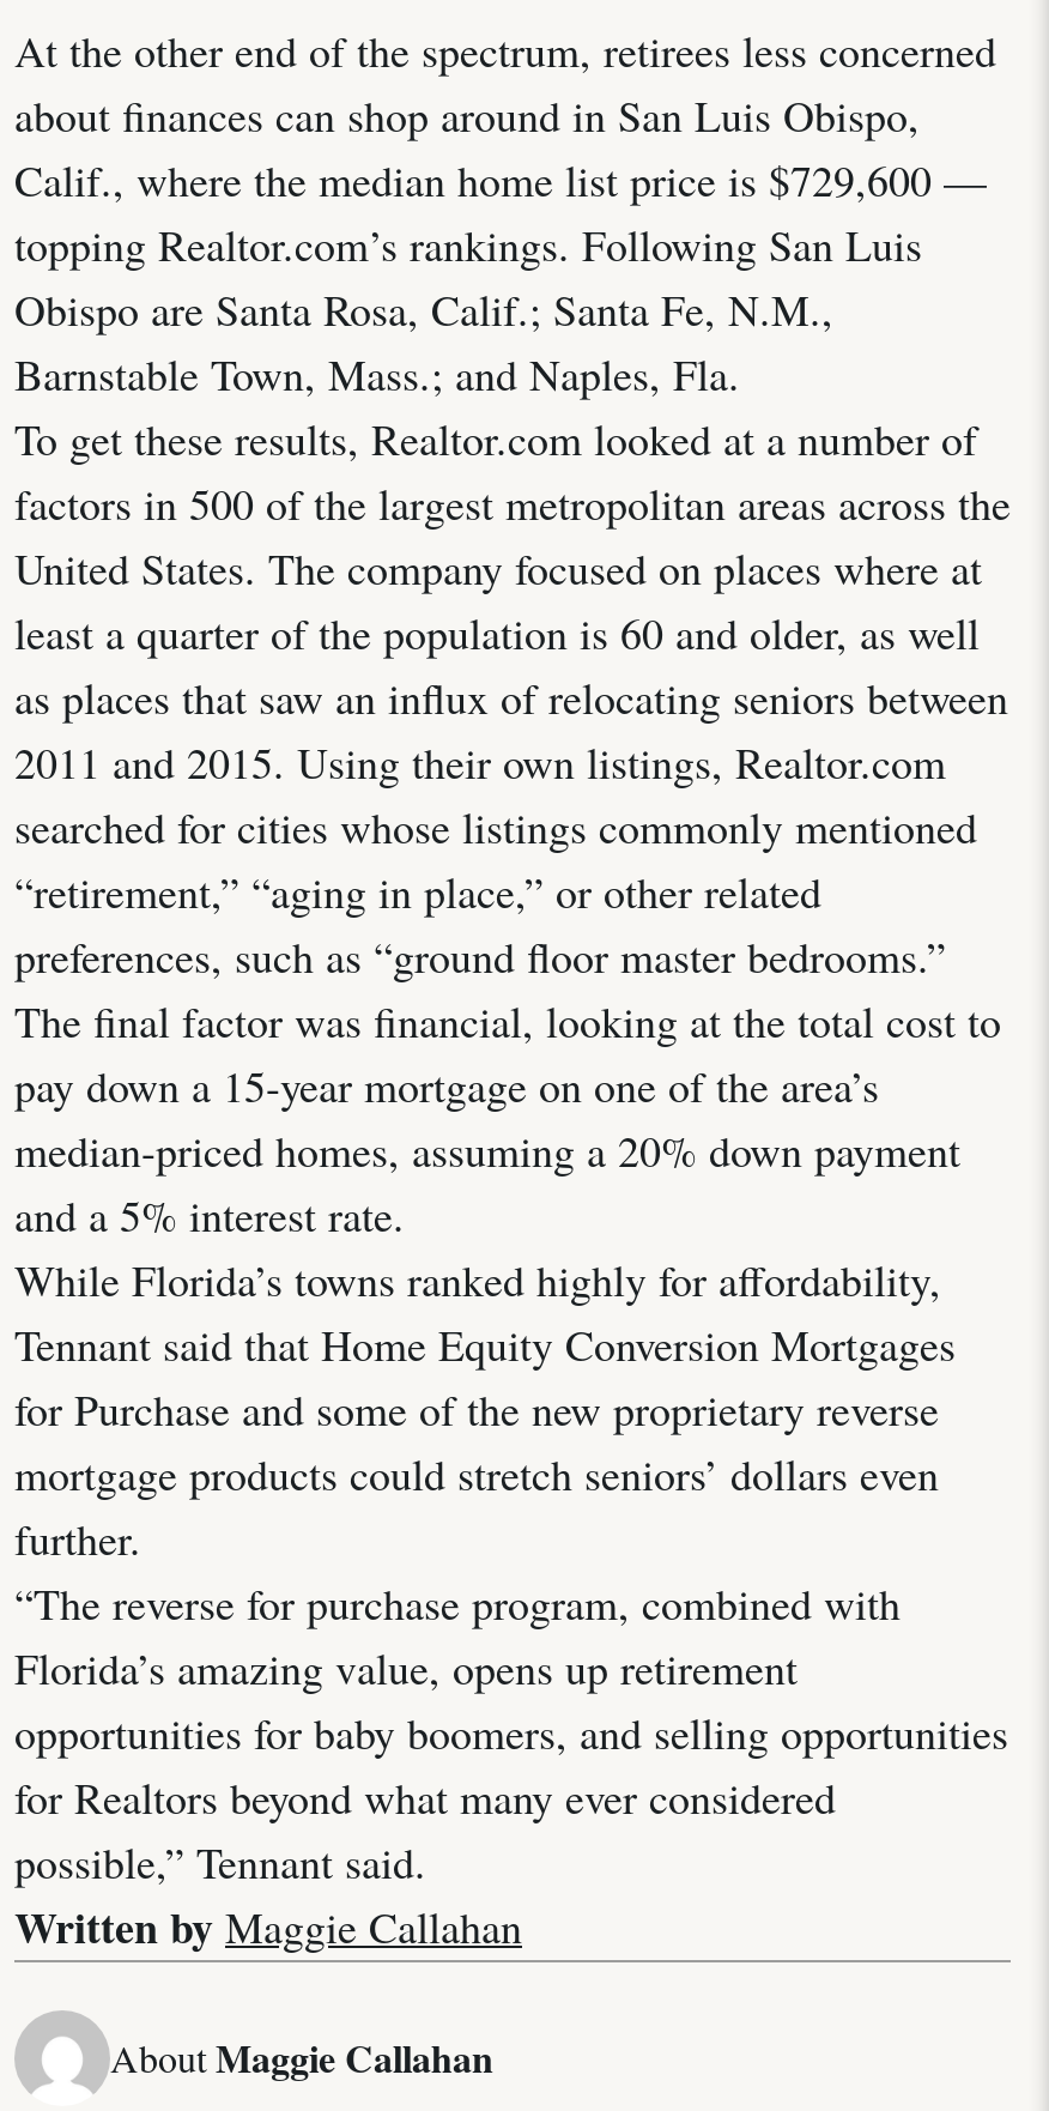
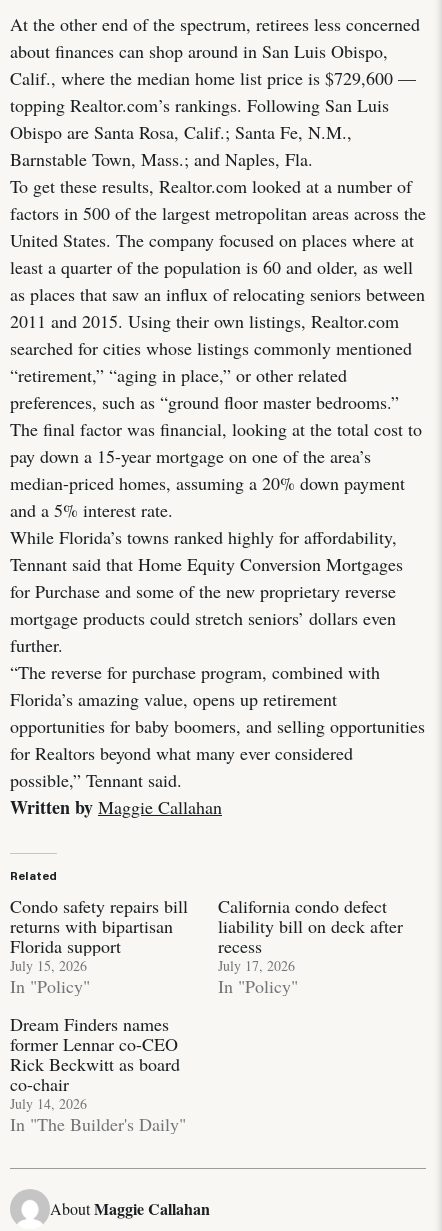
+ Related
+ Condo safety repairs bill
+ returns with bipartisan
+ Florida support
+ July 15, 2026
+ In "Policy"

+ California condo defect
+ liability bill on deck after
+ recess
+ July 17, 2026
+ In "Policy"
+ Dream Finders names
+ former Lennar co-CEO
+ Rick Beckwitt as board
+ co-chair
+ July 14, 2026
+ In "The Builder's Daily"
